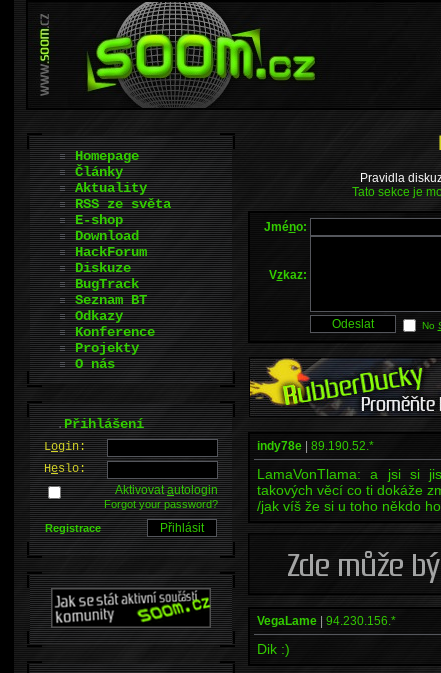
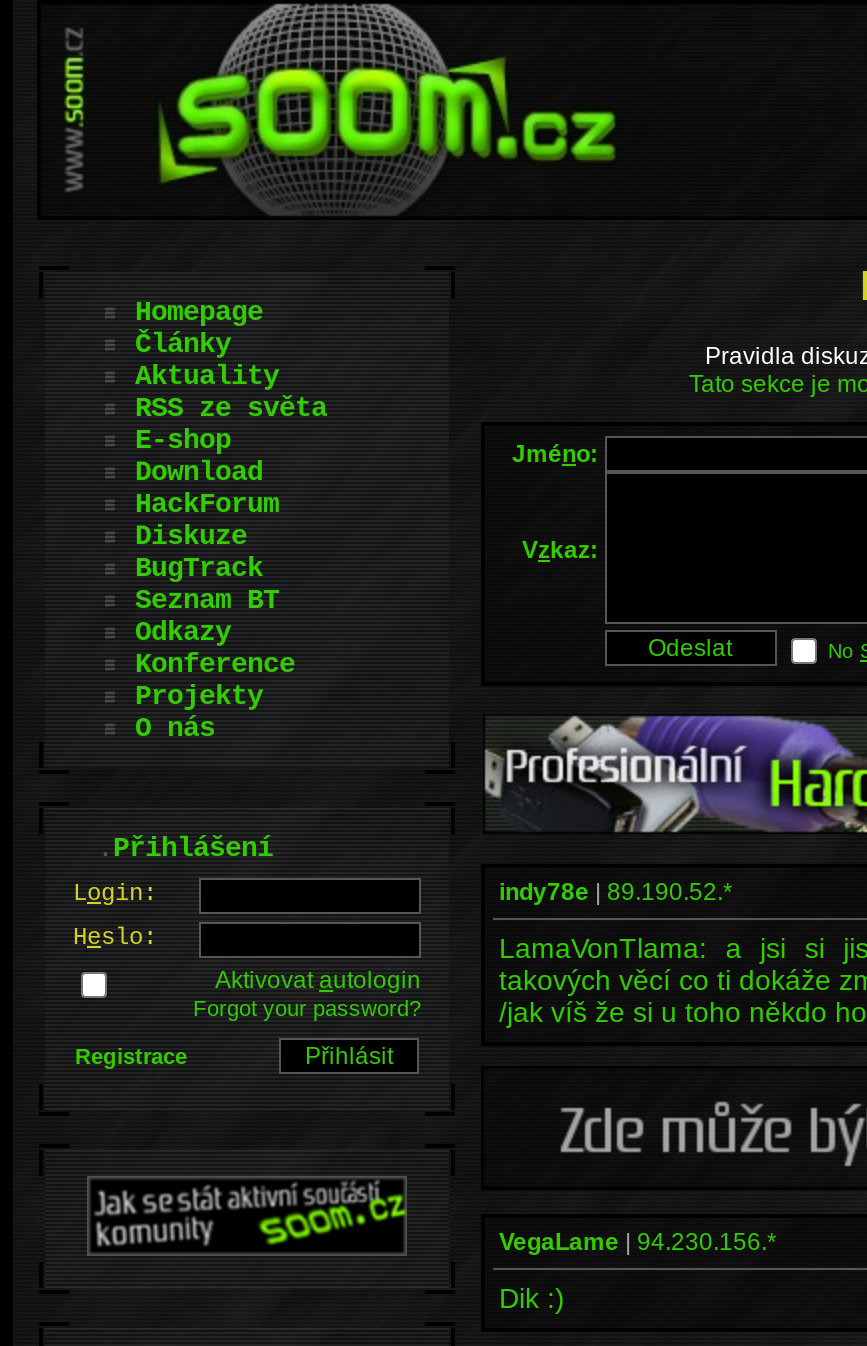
- [image]
+ [image]
